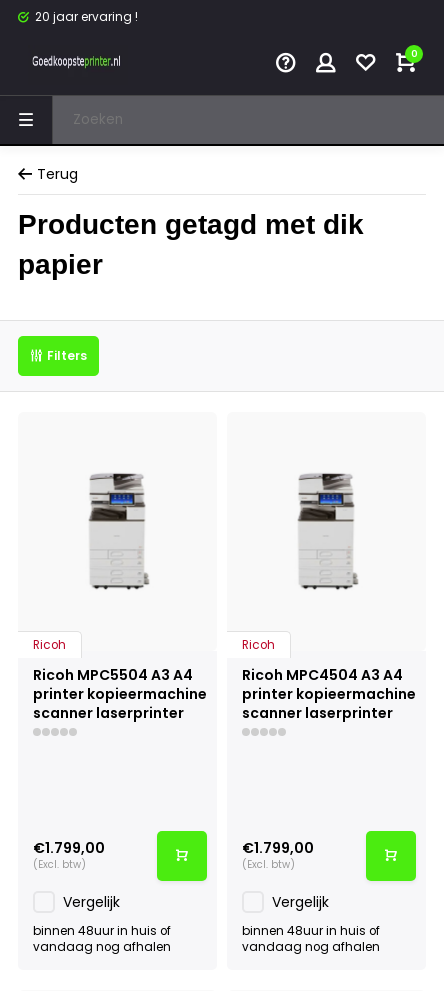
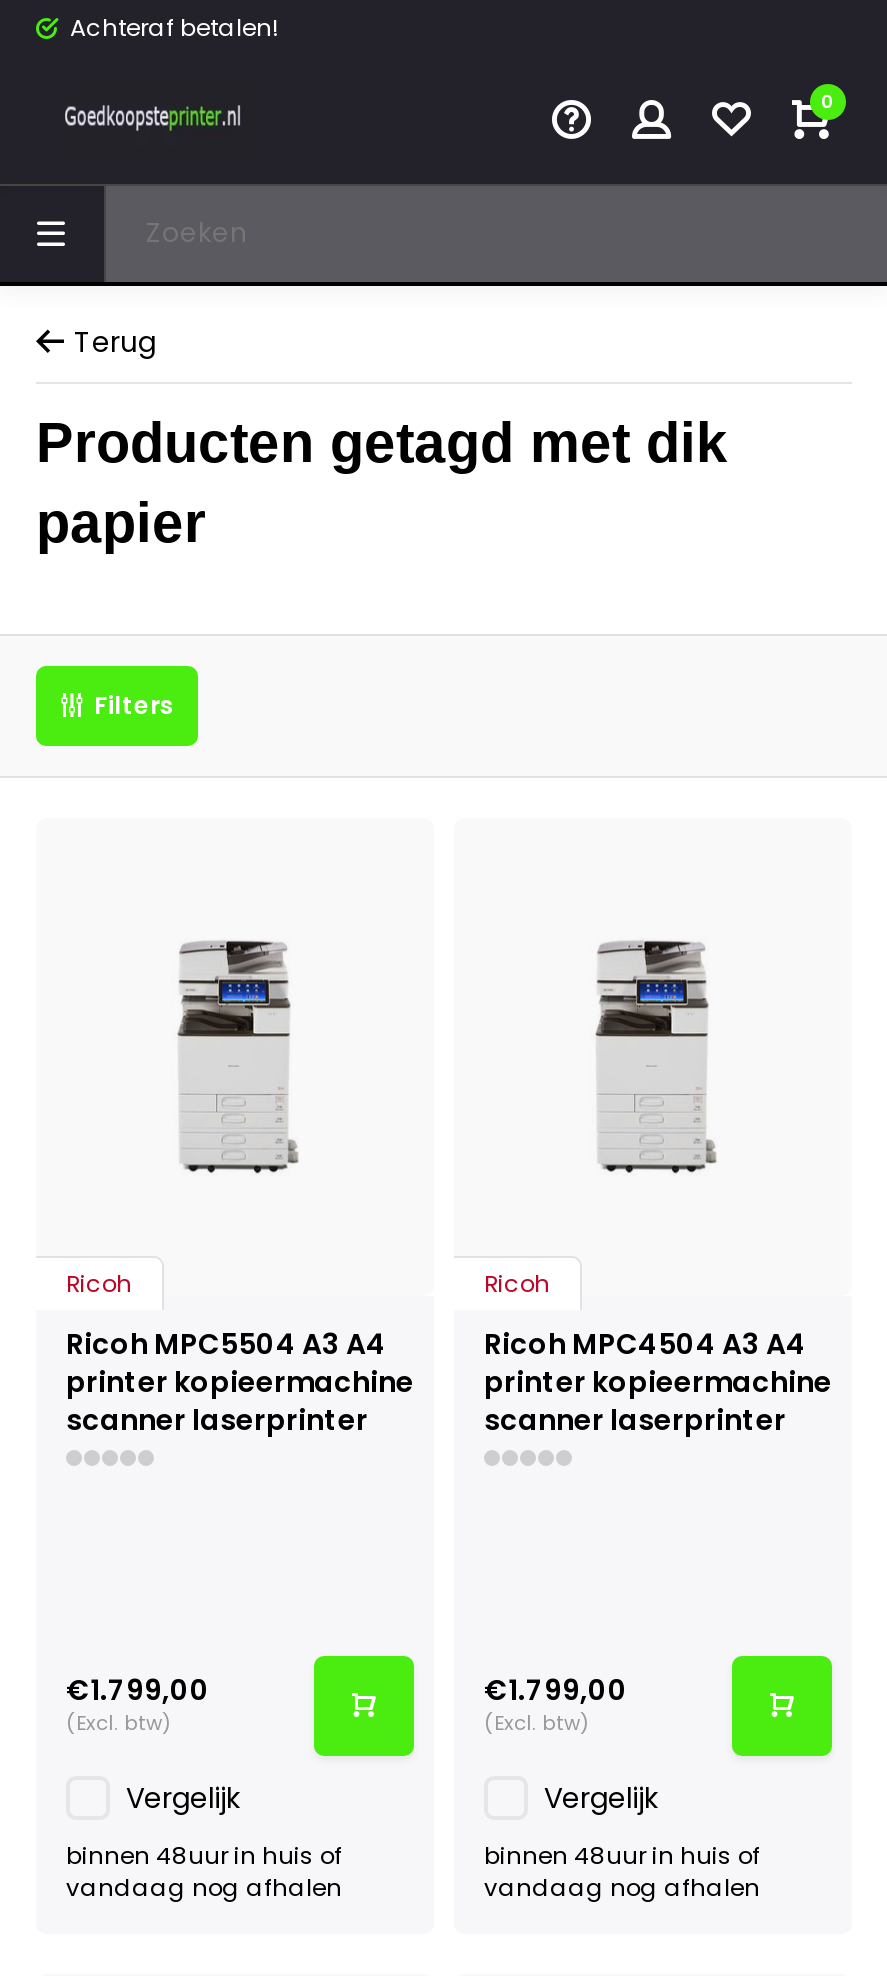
- 20 jaar ervaring !
+ Achteraf betalen!
